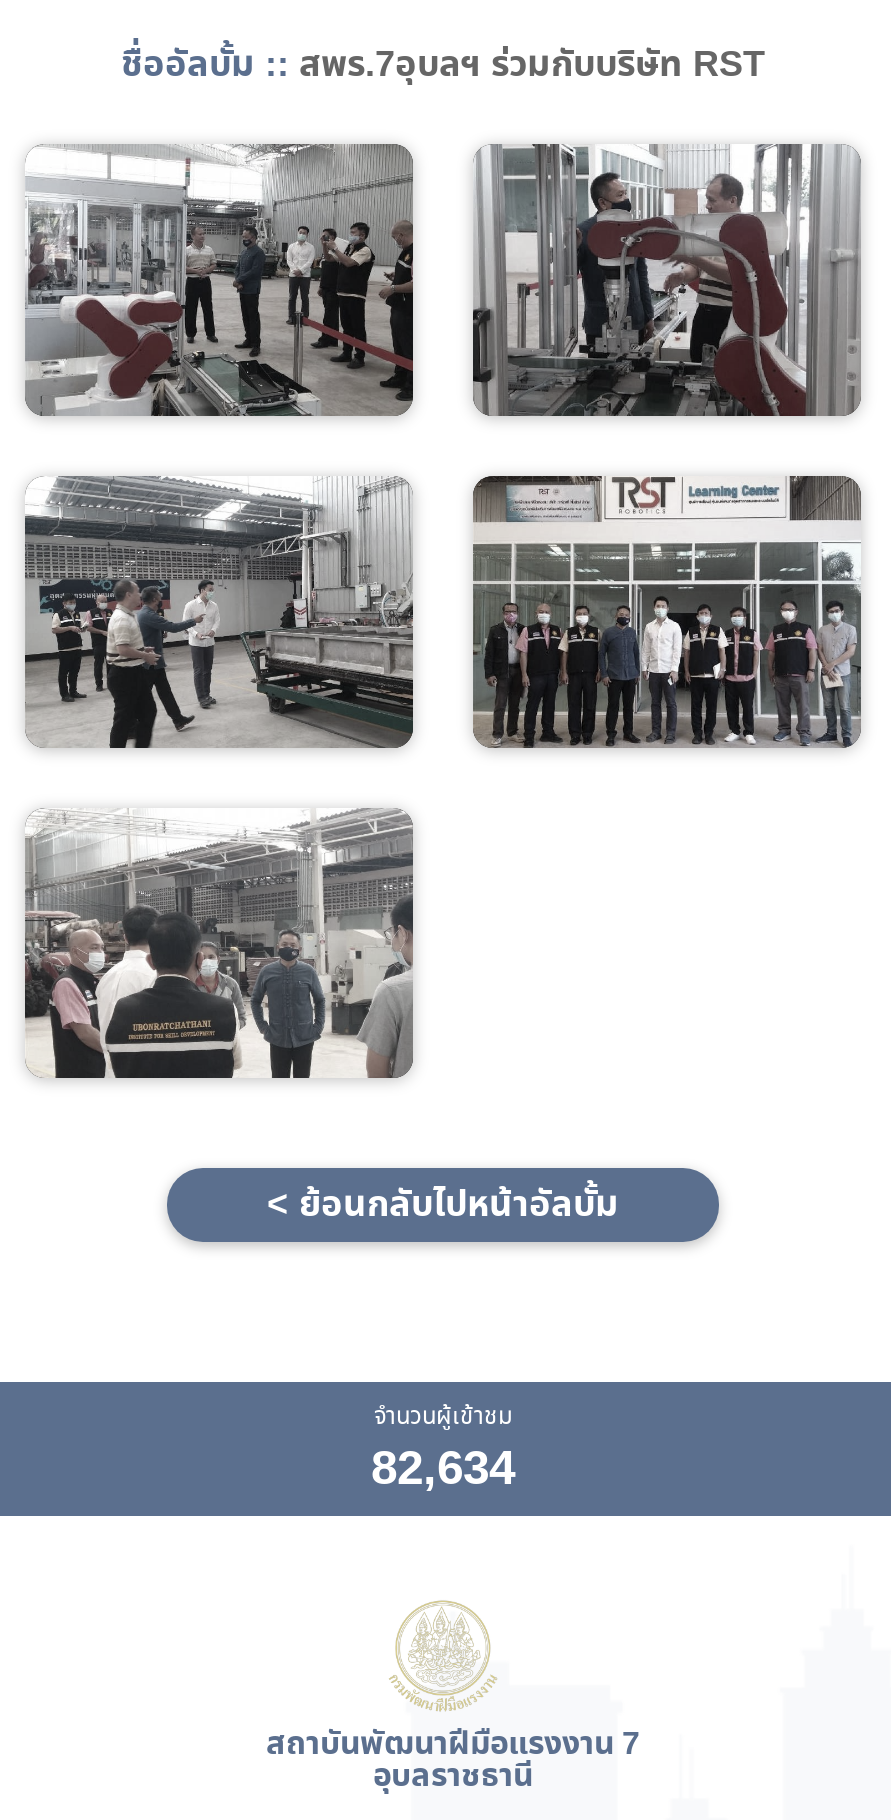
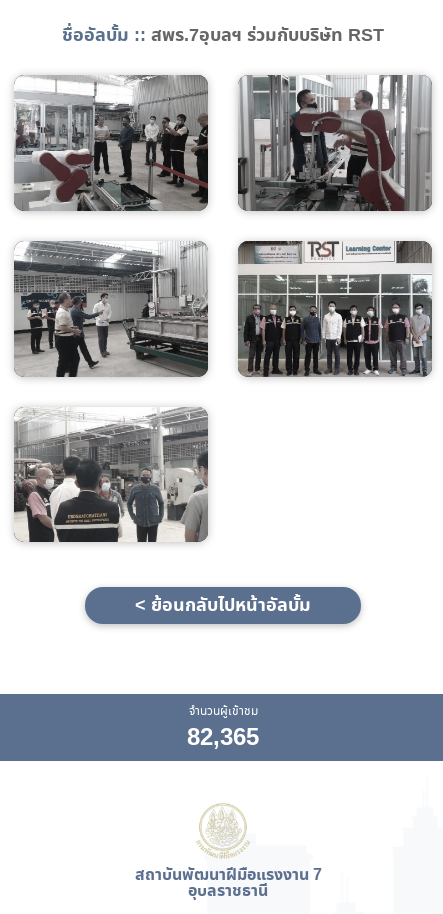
- 82,634
+ 82,365
